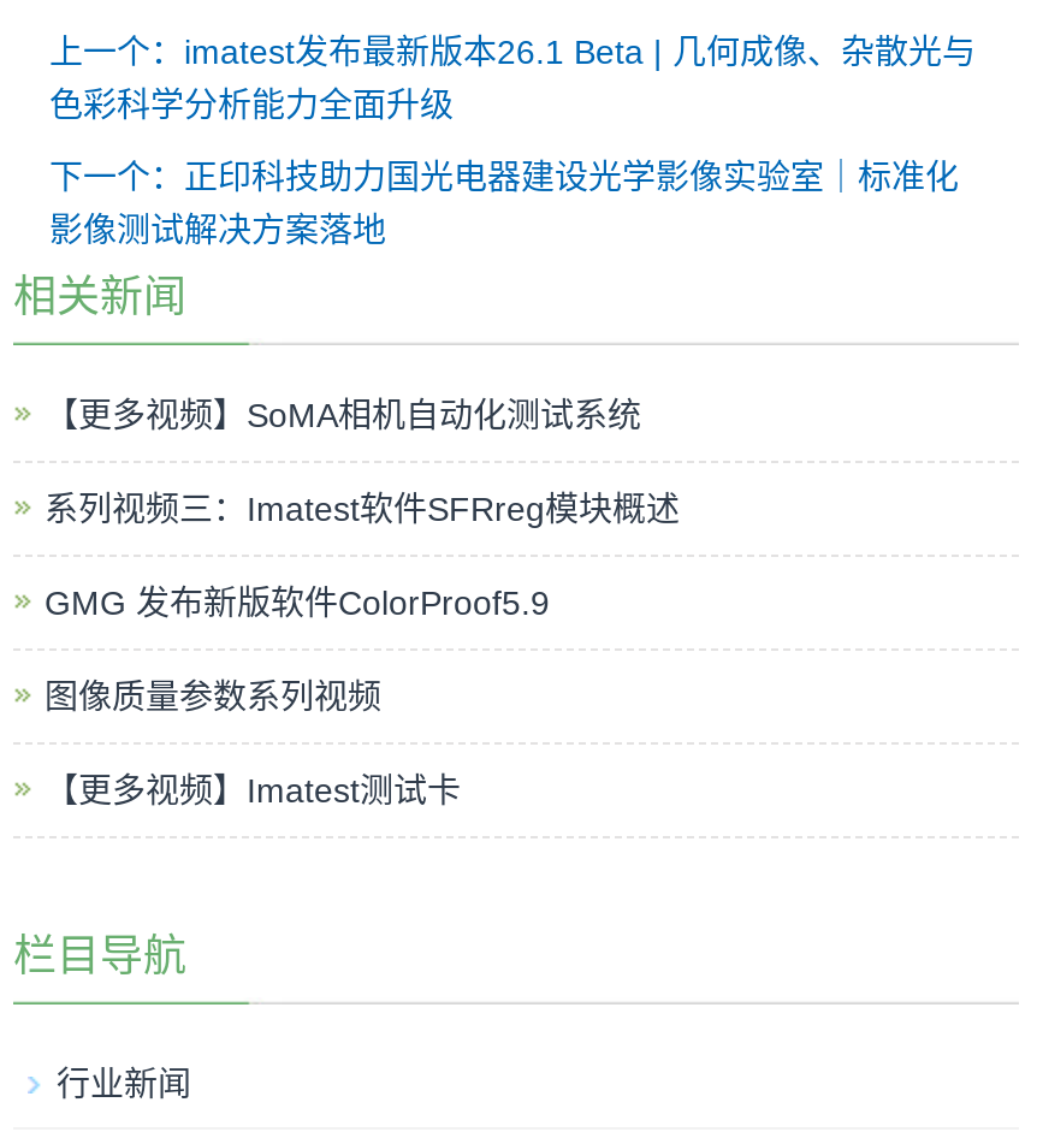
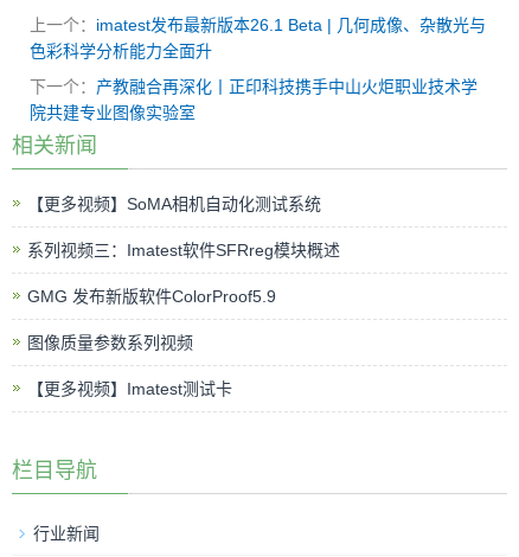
- 色彩科学分析能力全面升级
+ 色彩科学分析能力全面升

- 下一个：正印科技助力国光电器建设光学影像实验室｜标准化
- 影像测试解决方案落地
+ 下一个：产教融合再深化丨正印科技携手中山火炬职业技术学
+ 院共建专业图像实验室
